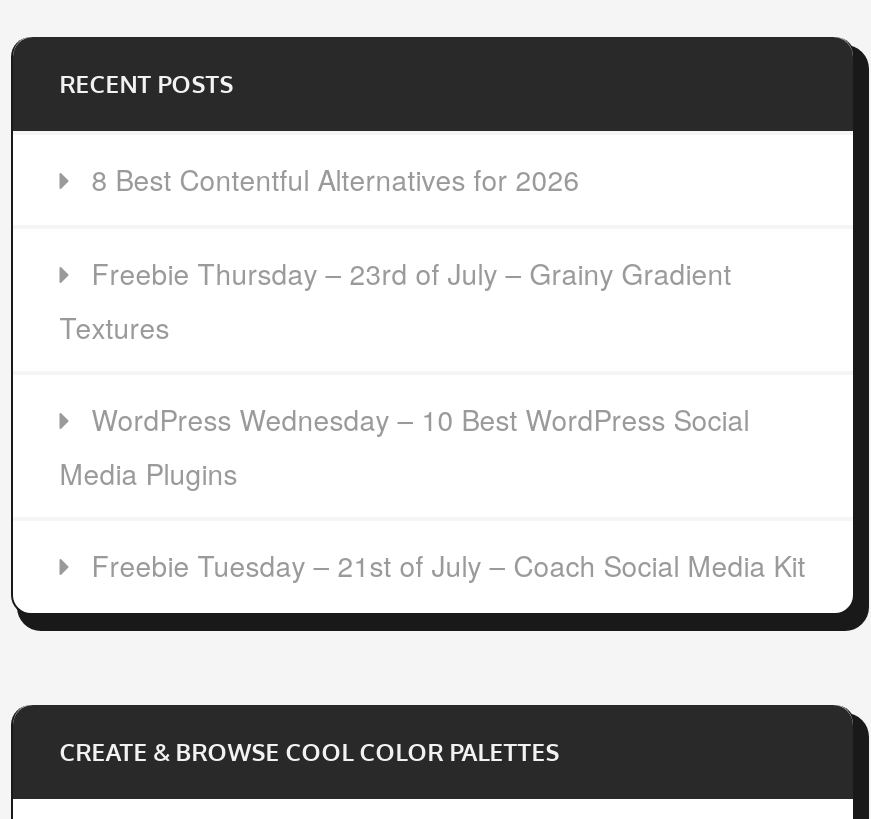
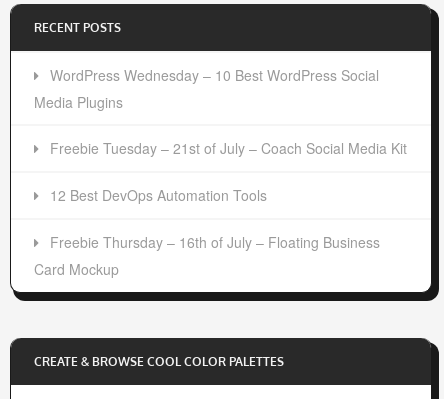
- 8 Best Contentful Alternatives for 2026
- Freebie Thursday – 23rd of July – Grainy Gradient
- Textures

moved up: WordPress Wednesday – 10 Best WordPress Social | Media Plugins | Freebie Tuesday – 21st of July – Coach Social Media Kit

+ 12 Best DevOps Automation Tools
+ Freebie Thursday – 16th of July – Floating Business
+ Card Mockup
